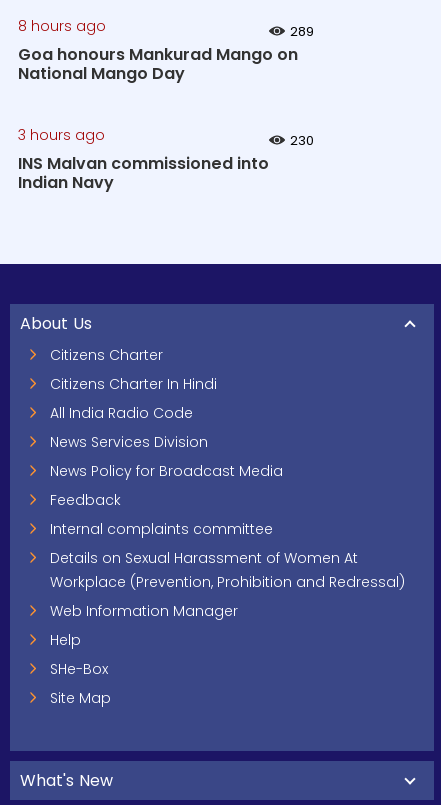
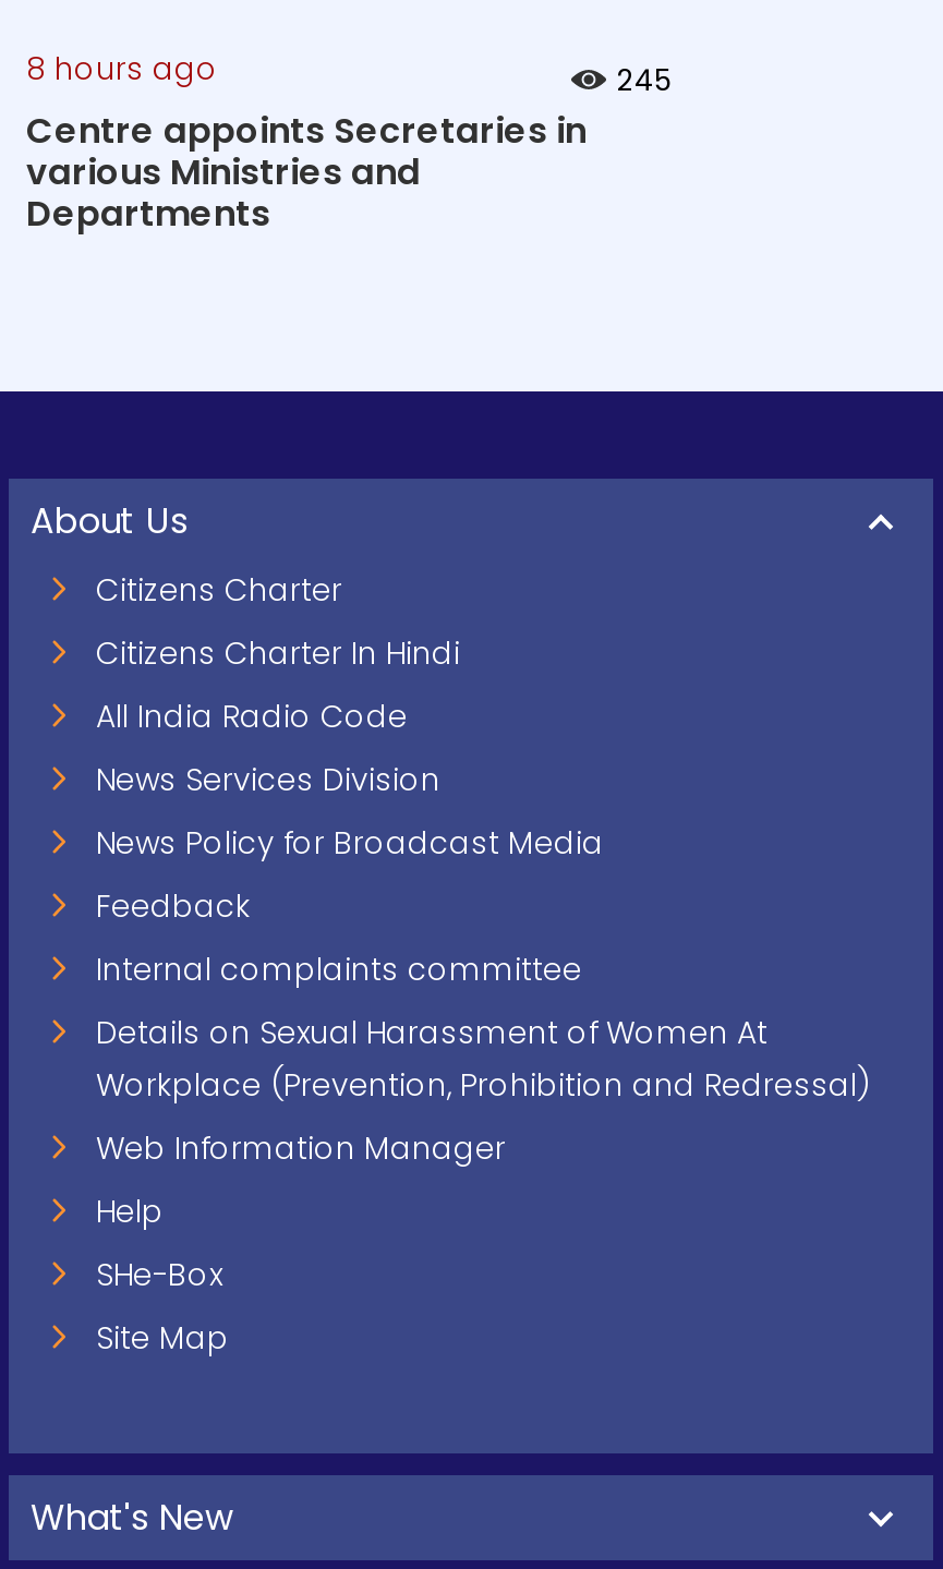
- 289
- Goa honours Mankurad Mango on
- National Mango Day
- 3 hours ago
- 230
- INS Malvan commissioned into
- Indian Navy
+ 245
+ Centre appoints Secretaries in
+ various Ministries and
+ Departments
